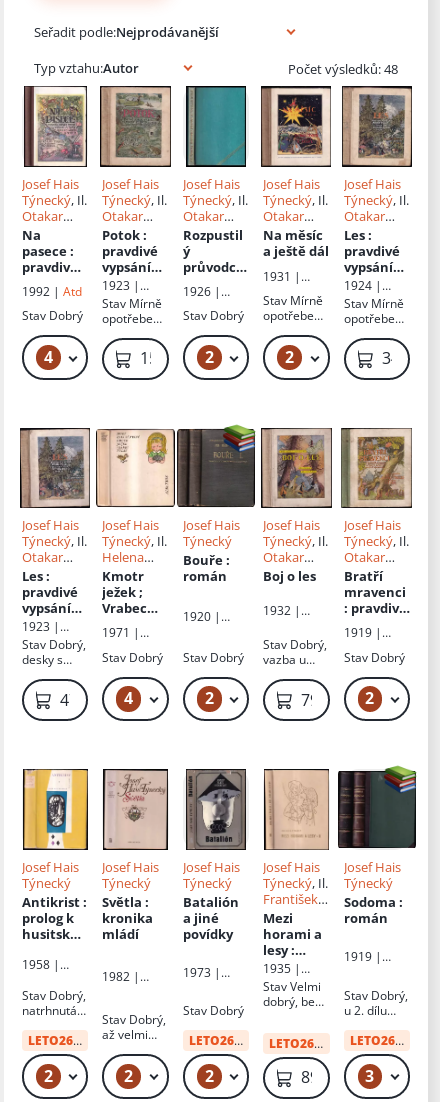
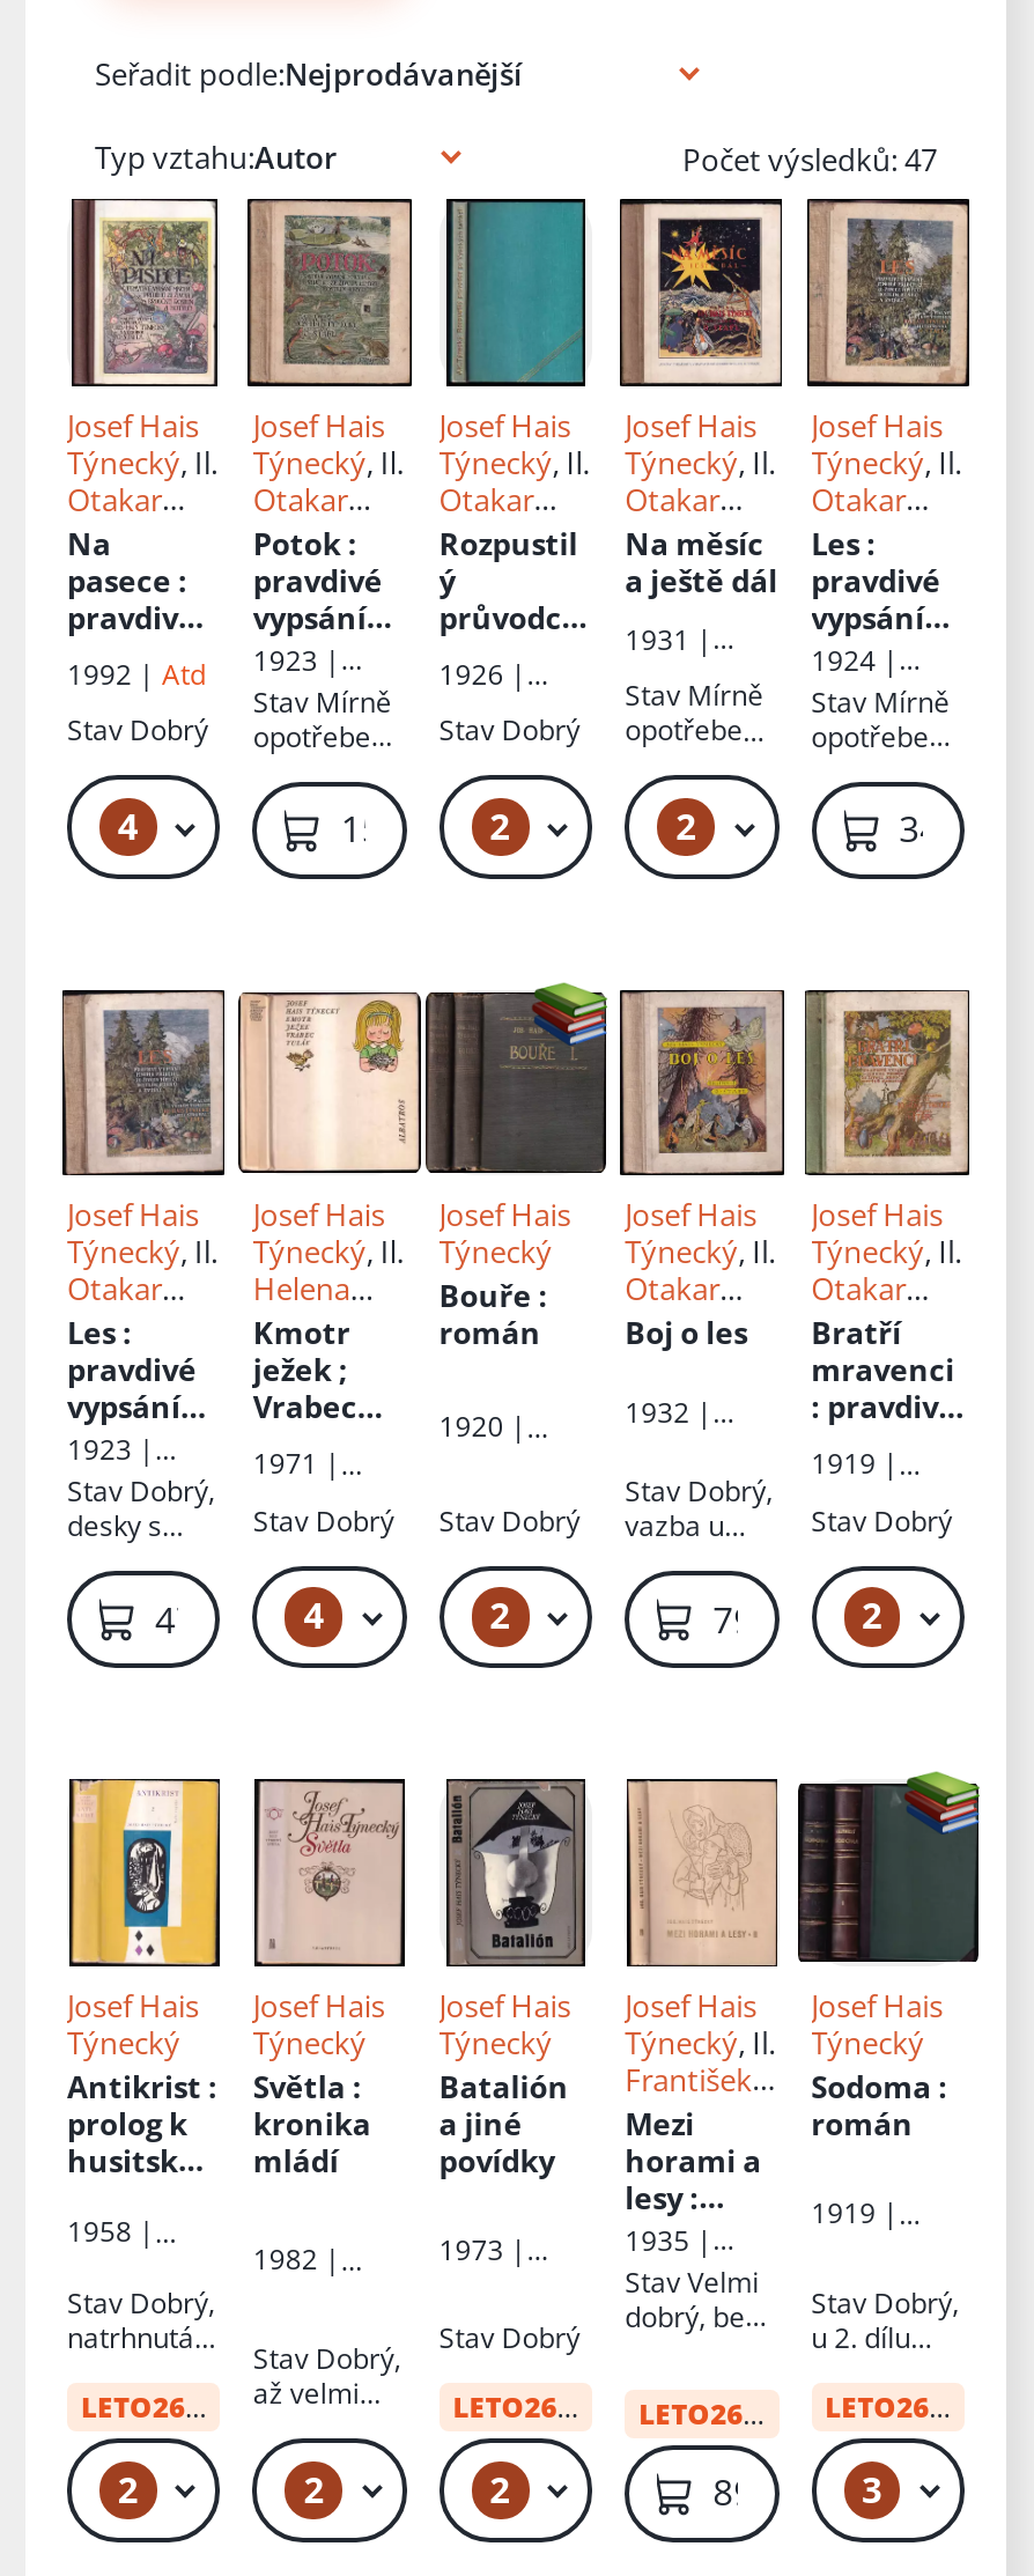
- Počet výsledků: 48
+ Počet výsledků: 47
